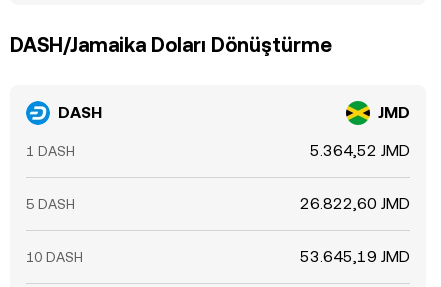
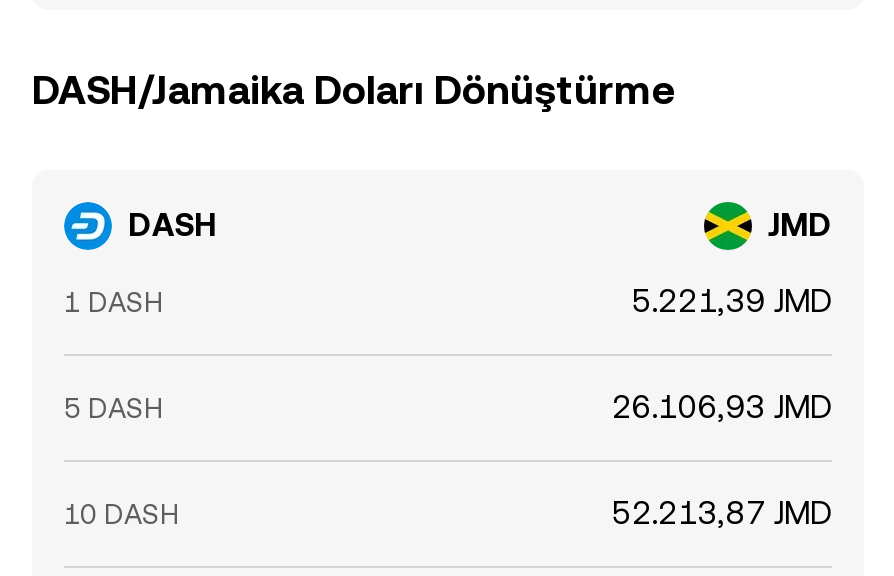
- 5.364,52 JMD
+ 5.221,39 JMD

- 26.822,60 JMD
+ 26.106,93 JMD

- 53.645,19 JMD
+ 52.213,87 JMD
